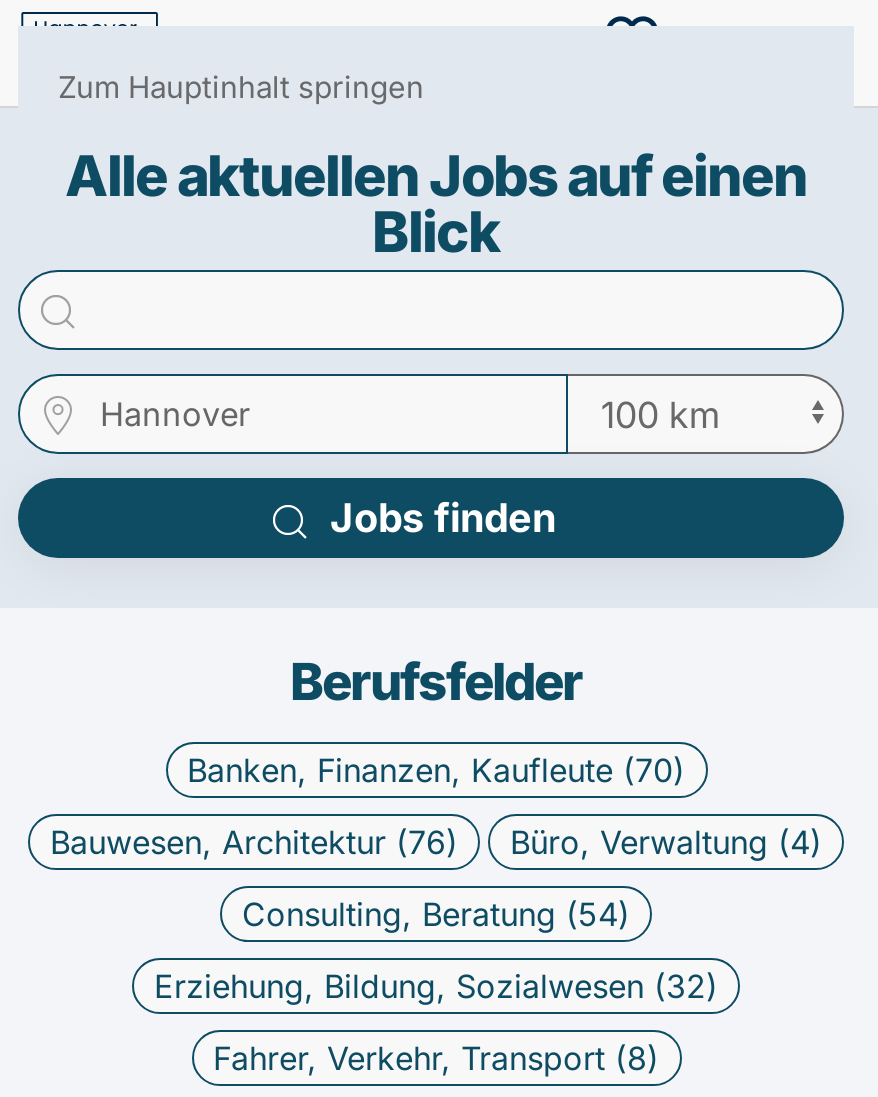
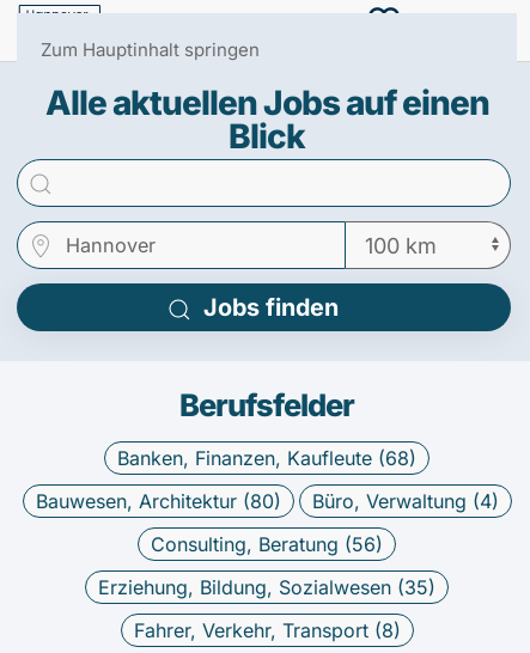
- Banken, Finanzen, Kaufleute (70)
+ Banken, Finanzen, Kaufleute (68)

- Bauwesen, Architektur (76)
+ Bauwesen, Architektur (80)

- Consulting, Beratung (54)
+ Consulting, Beratung (56)

- Erziehung, Bildung, Sozialwesen (32)
+ Erziehung, Bildung, Sozialwesen (35)
